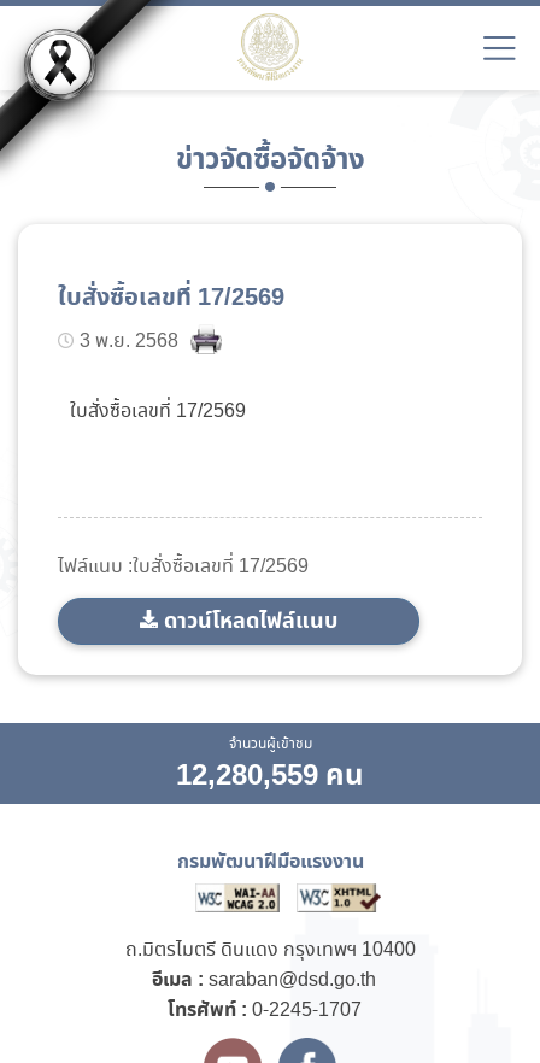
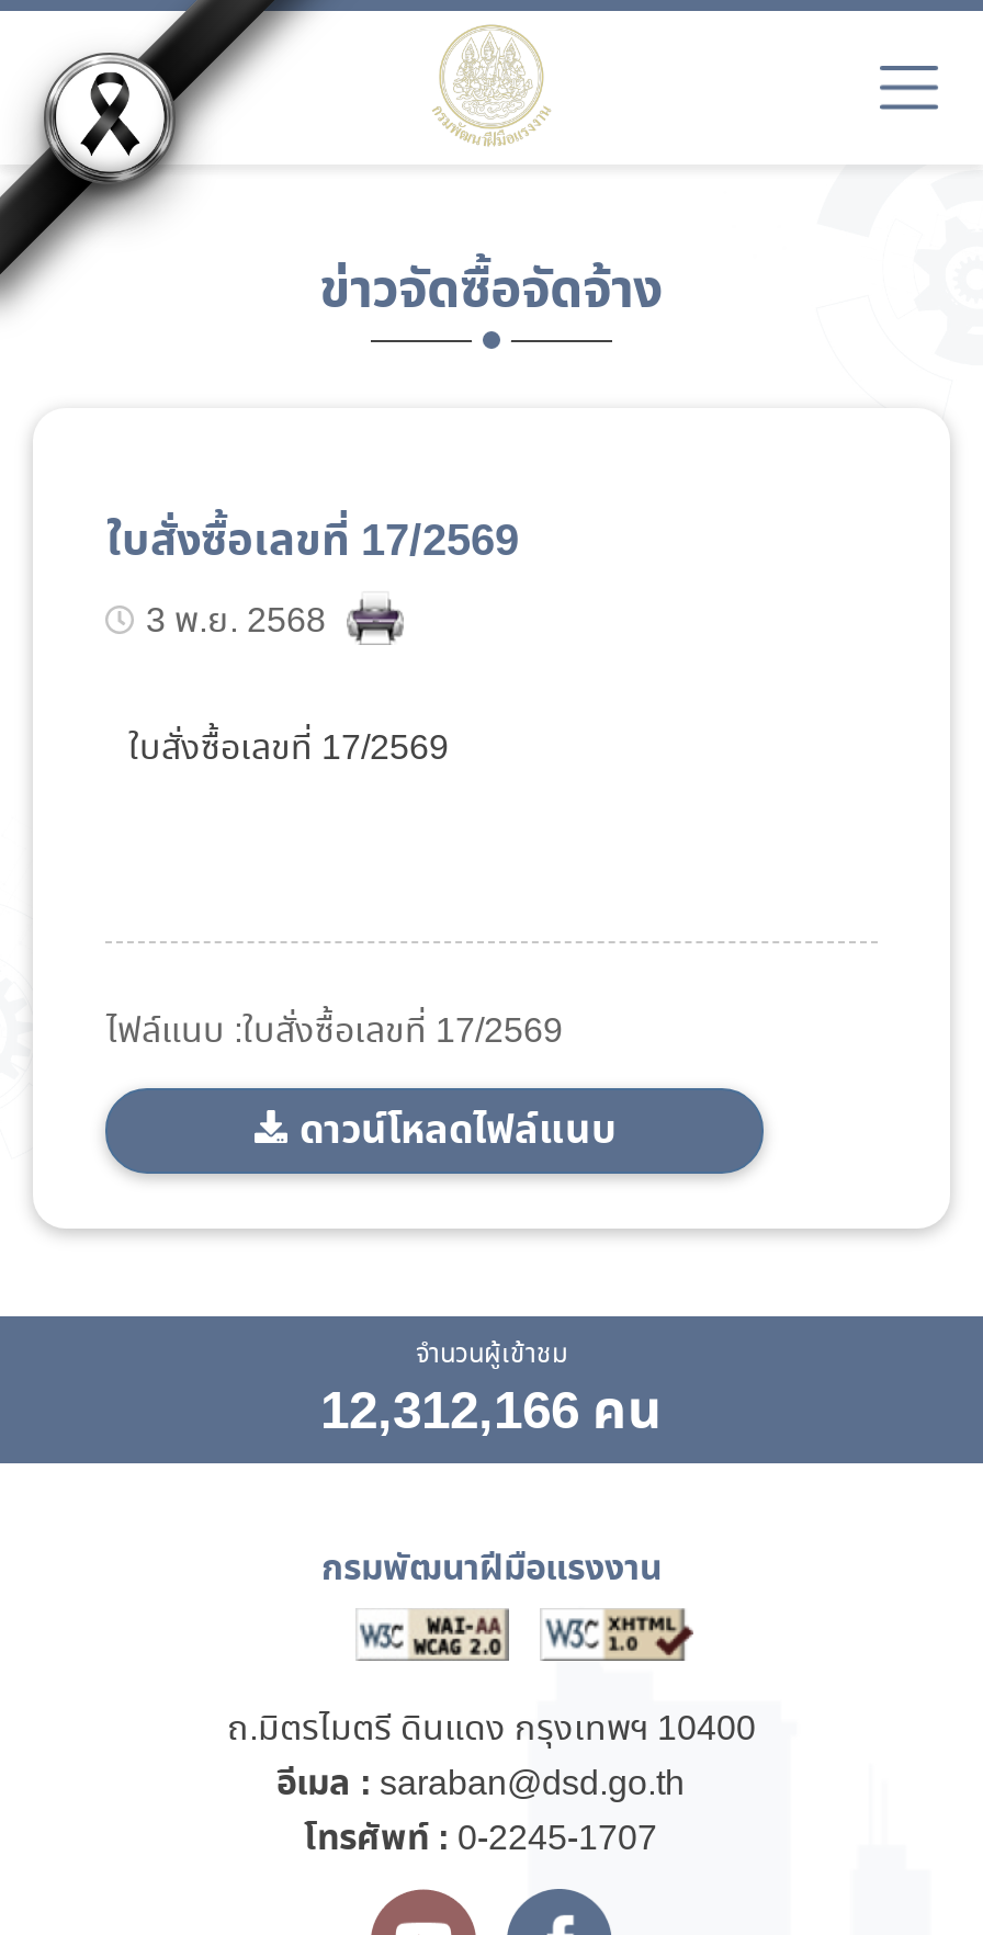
- 12,280,559 คน
+ 12,312,166 คน
